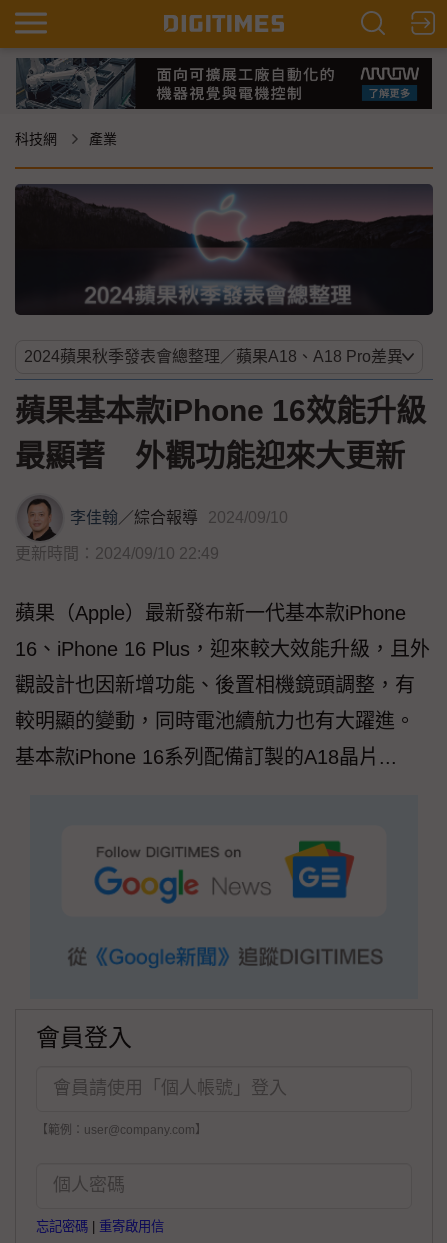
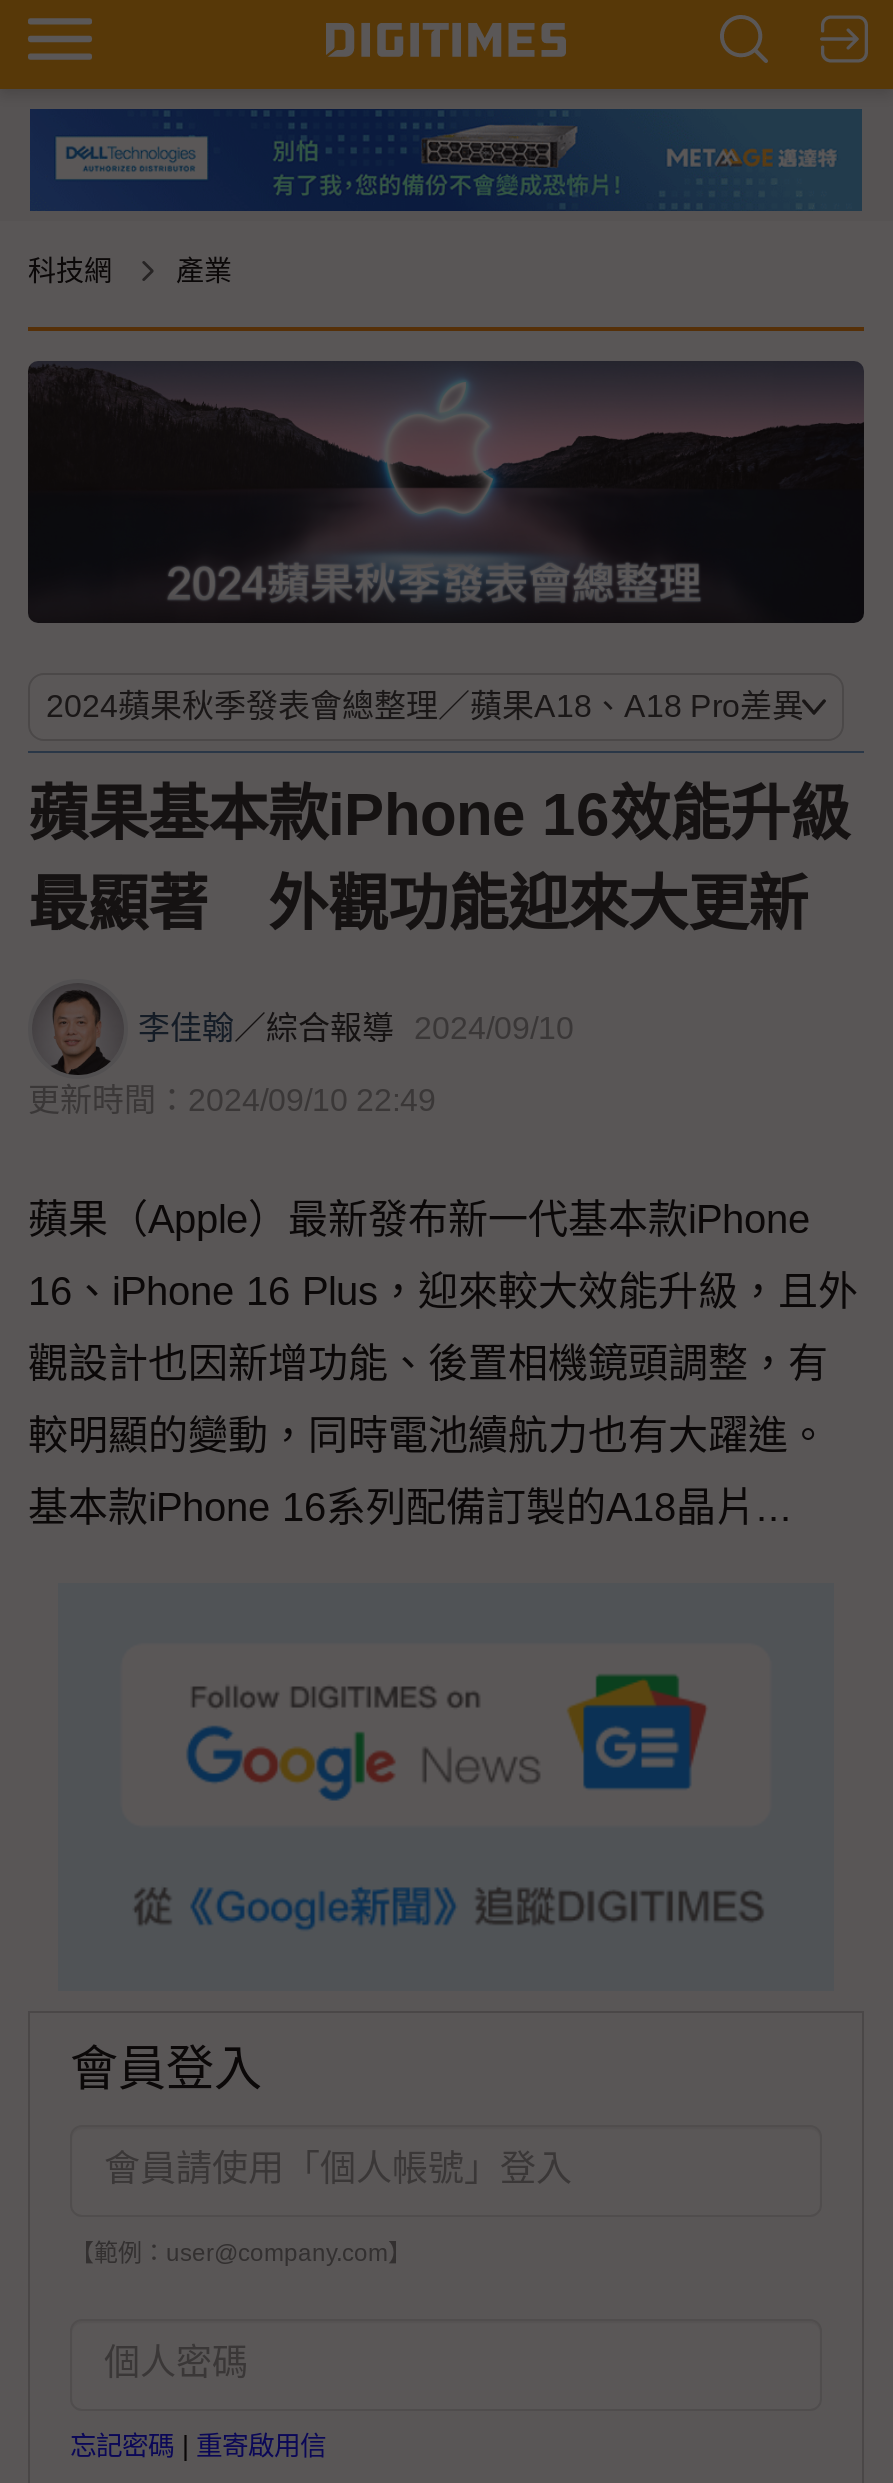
- [image]
+ [image]
